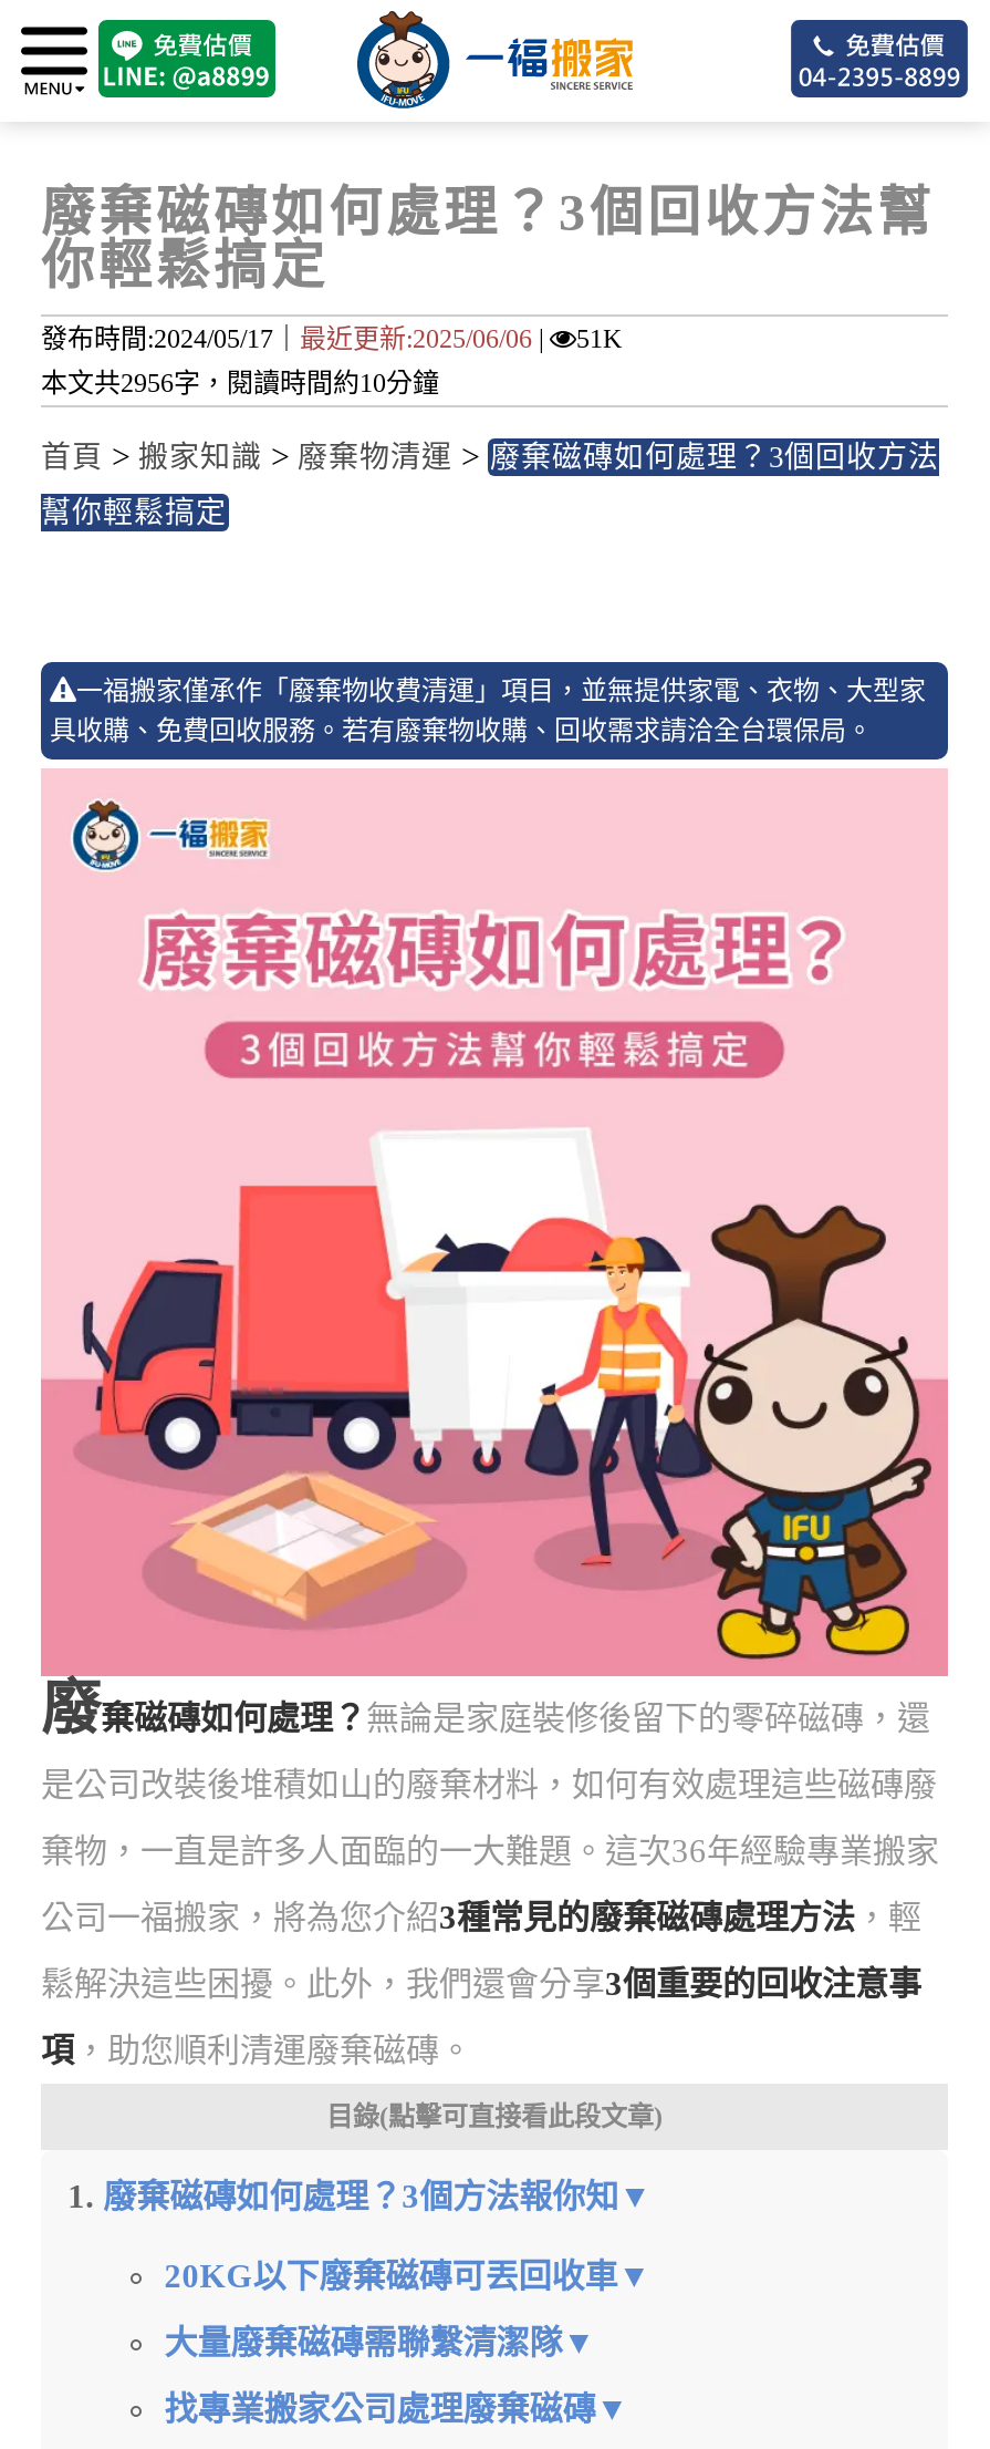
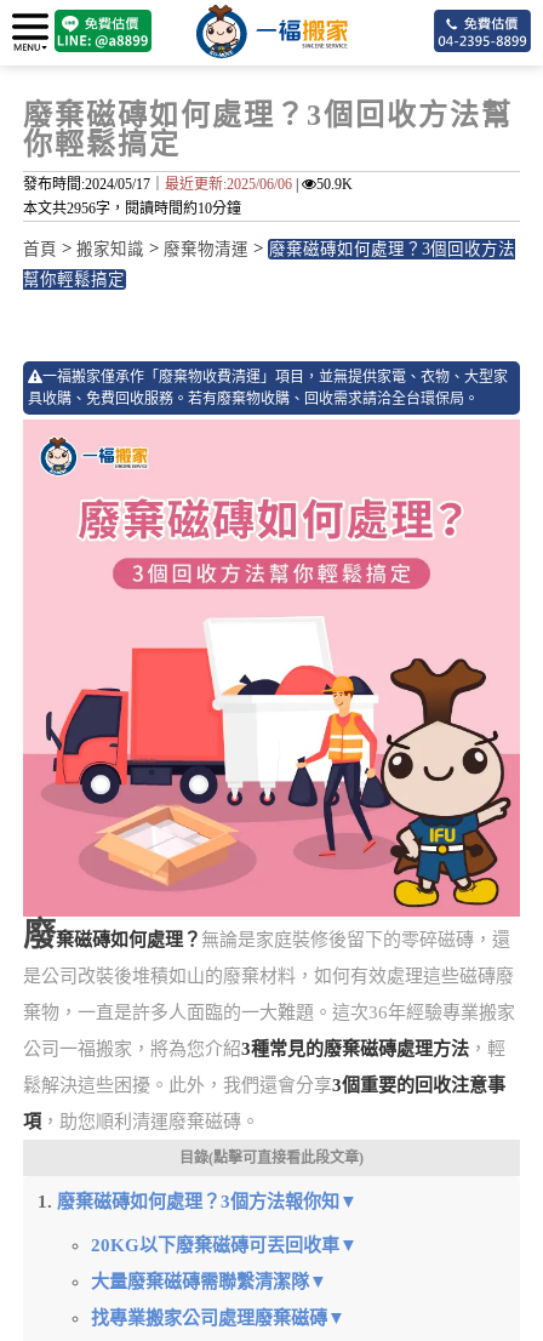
- 51K
+ 50.9K
